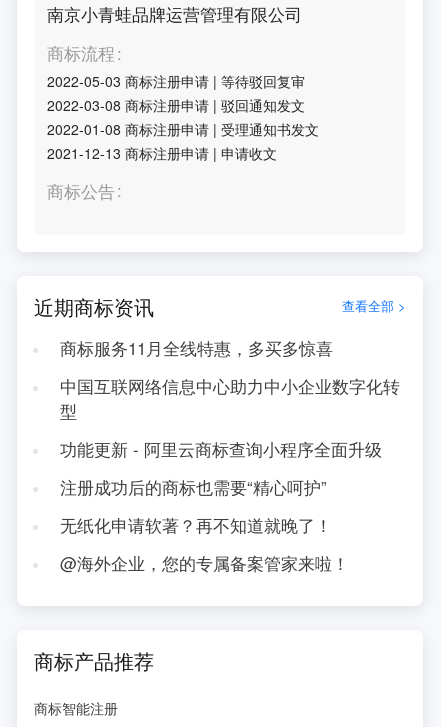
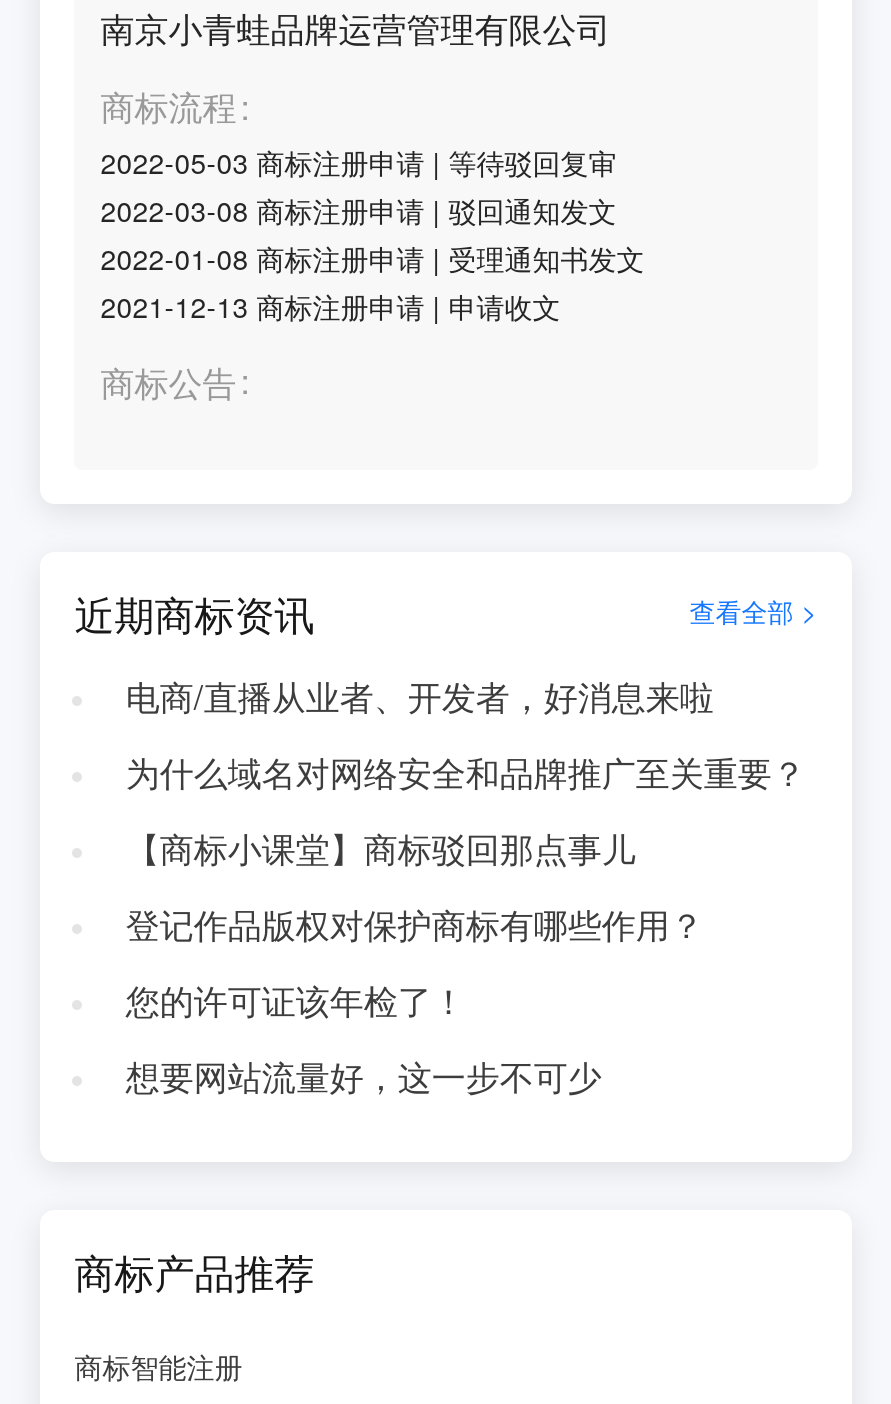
- 商标服务11月全线特惠，多买多惊喜
+ 电商/直播从业者、开发者，好消息来啦

- 中国互联网络信息中心助力中小企业数字化转
- 型
+ 为什么域名对网络安全和品牌推广至关重要？

- 功能更新 - 阿里云商标查询小程序全面升级
+ 【商标小课堂】商标驳回那点事儿

- 注册成功后的商标也需要“精心呵护”
+ 登记作品版权对保护商标有哪些作用？

- 无纸化申请软著？再不知道就晚了！
+ 您的许可证该年检了！

- @海外企业，您的专属备案管家来啦！
+ 想要网站流量好，这一步不可少
